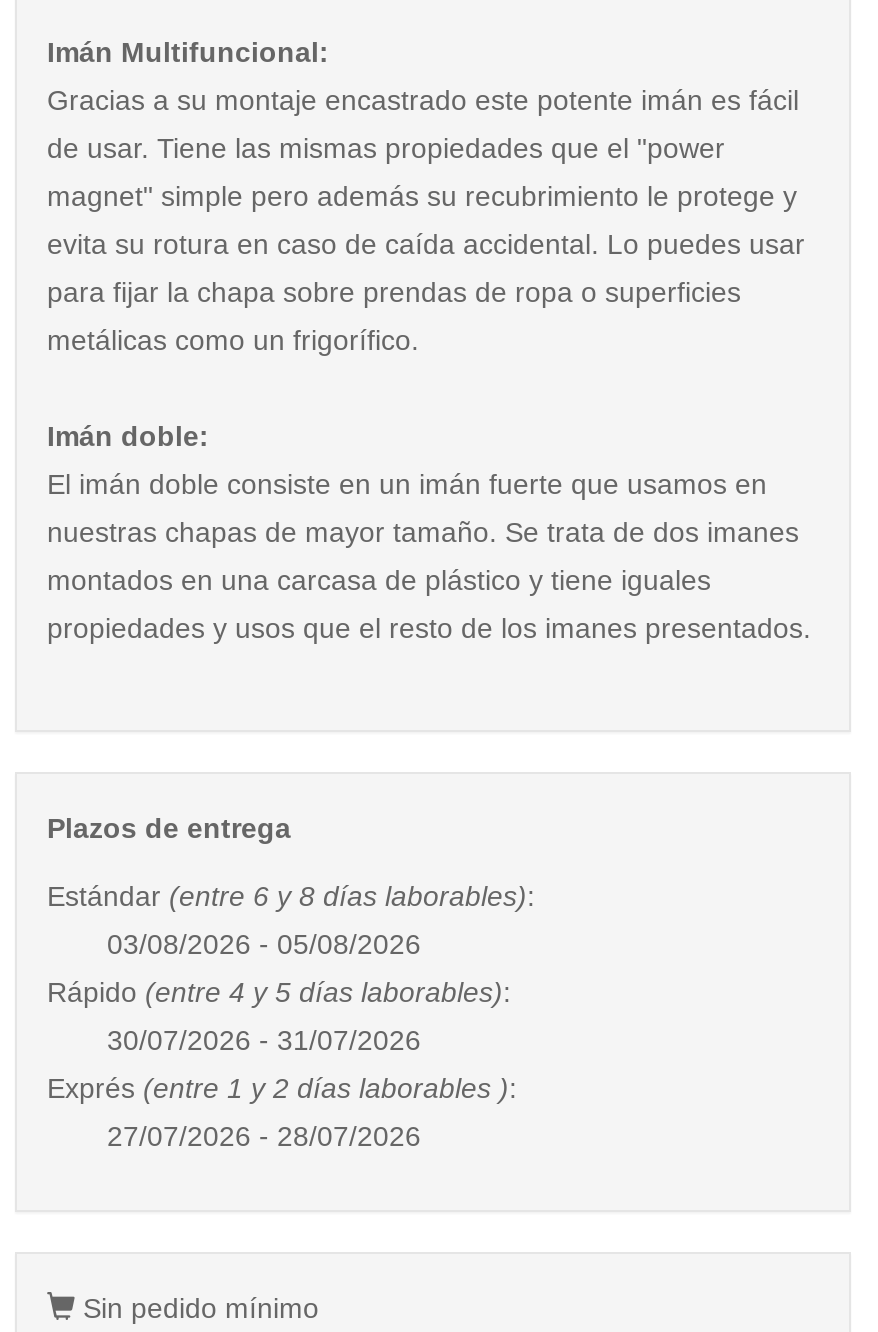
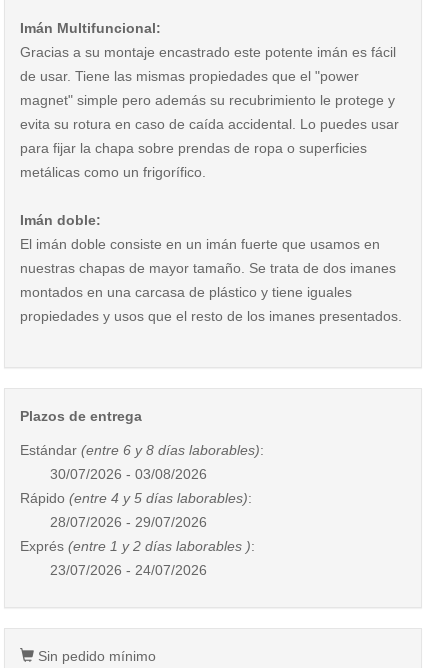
- 03/08/2026 - 05/08/2026
+ 30/07/2026 - 03/08/2026

- 30/07/2026 - 31/07/2026
+ 28/07/2026 - 29/07/2026

- 27/07/2026 - 28/07/2026
+ 23/07/2026 - 24/07/2026
